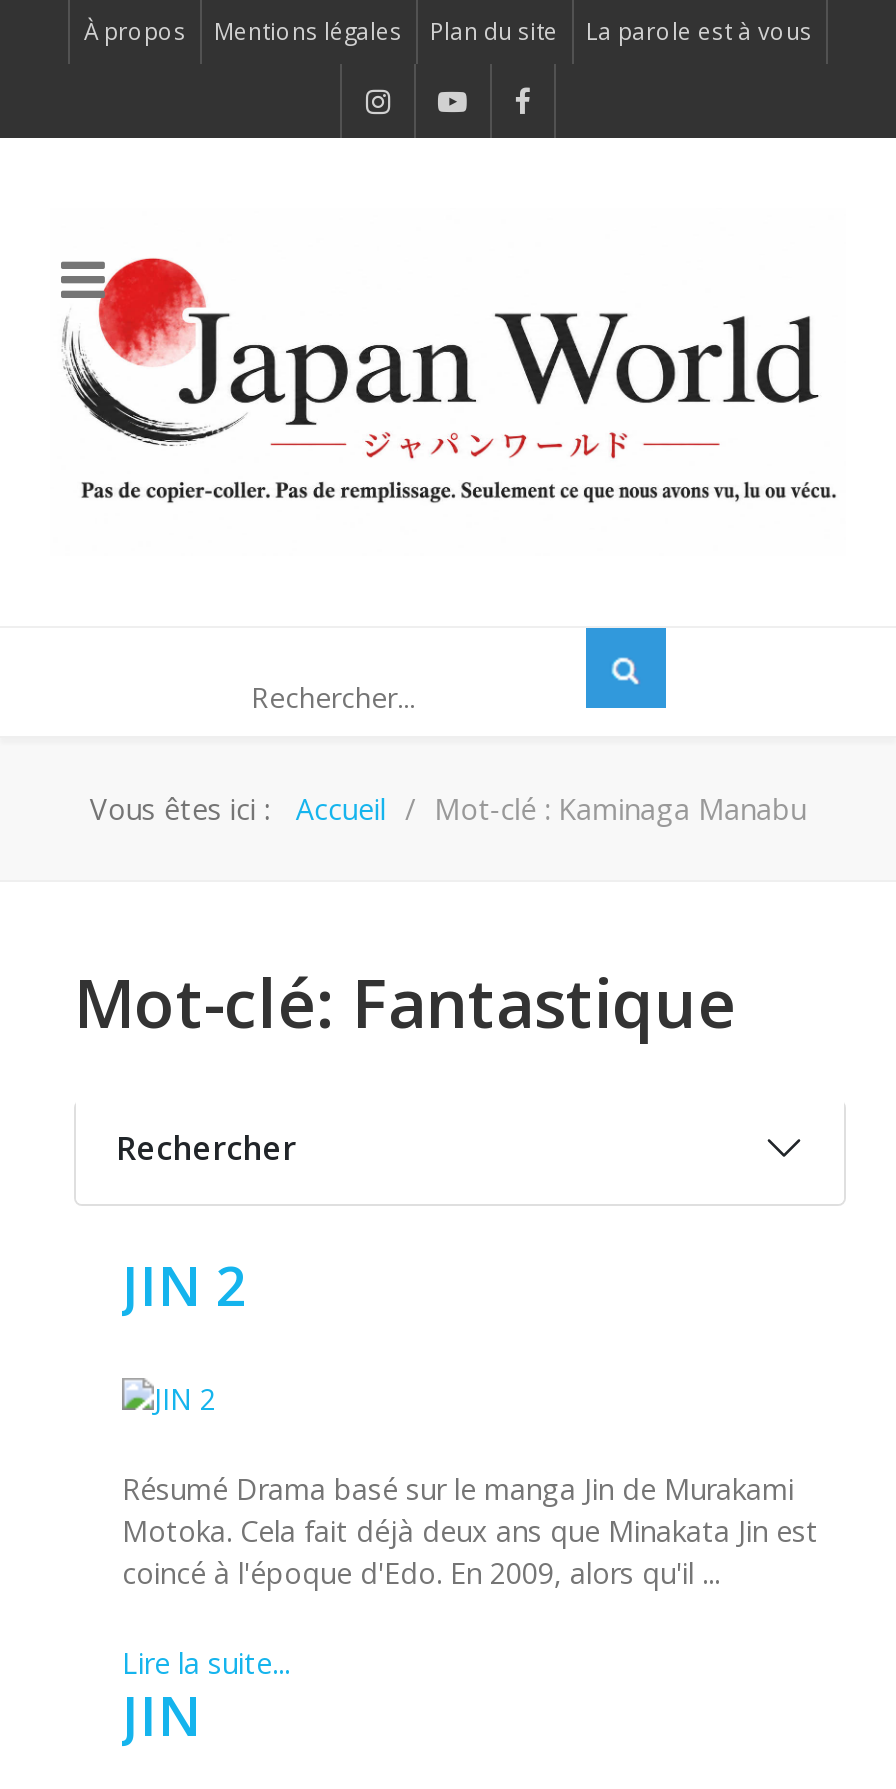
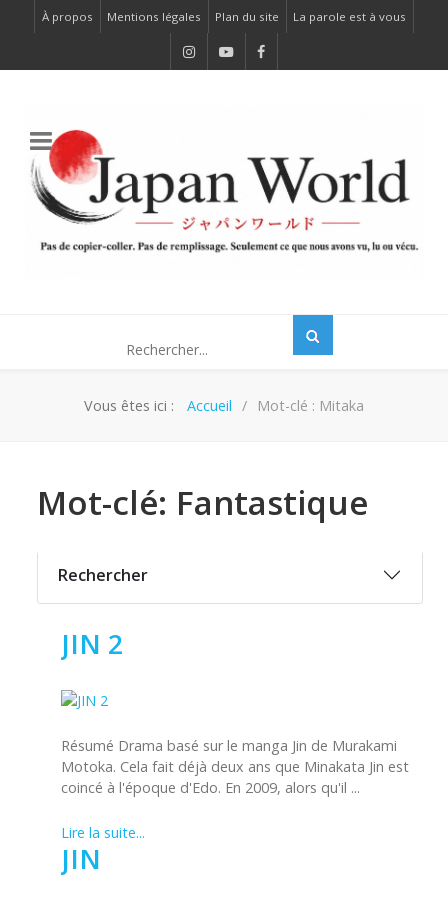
- Mot-clé : Kaminaga Manabu
+ Mot-clé : Mitaka
